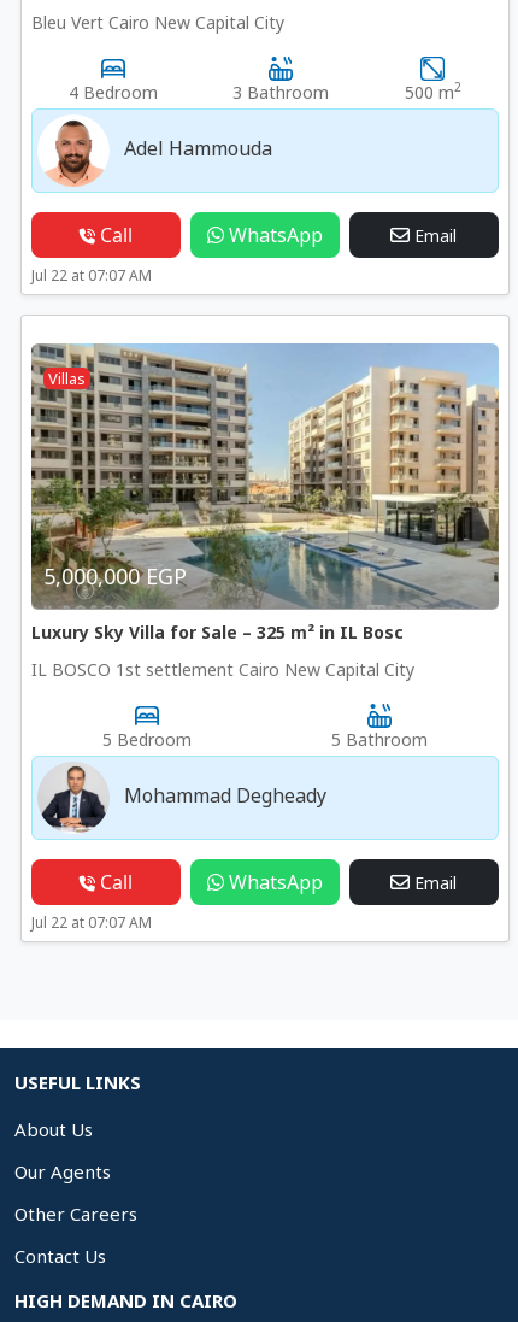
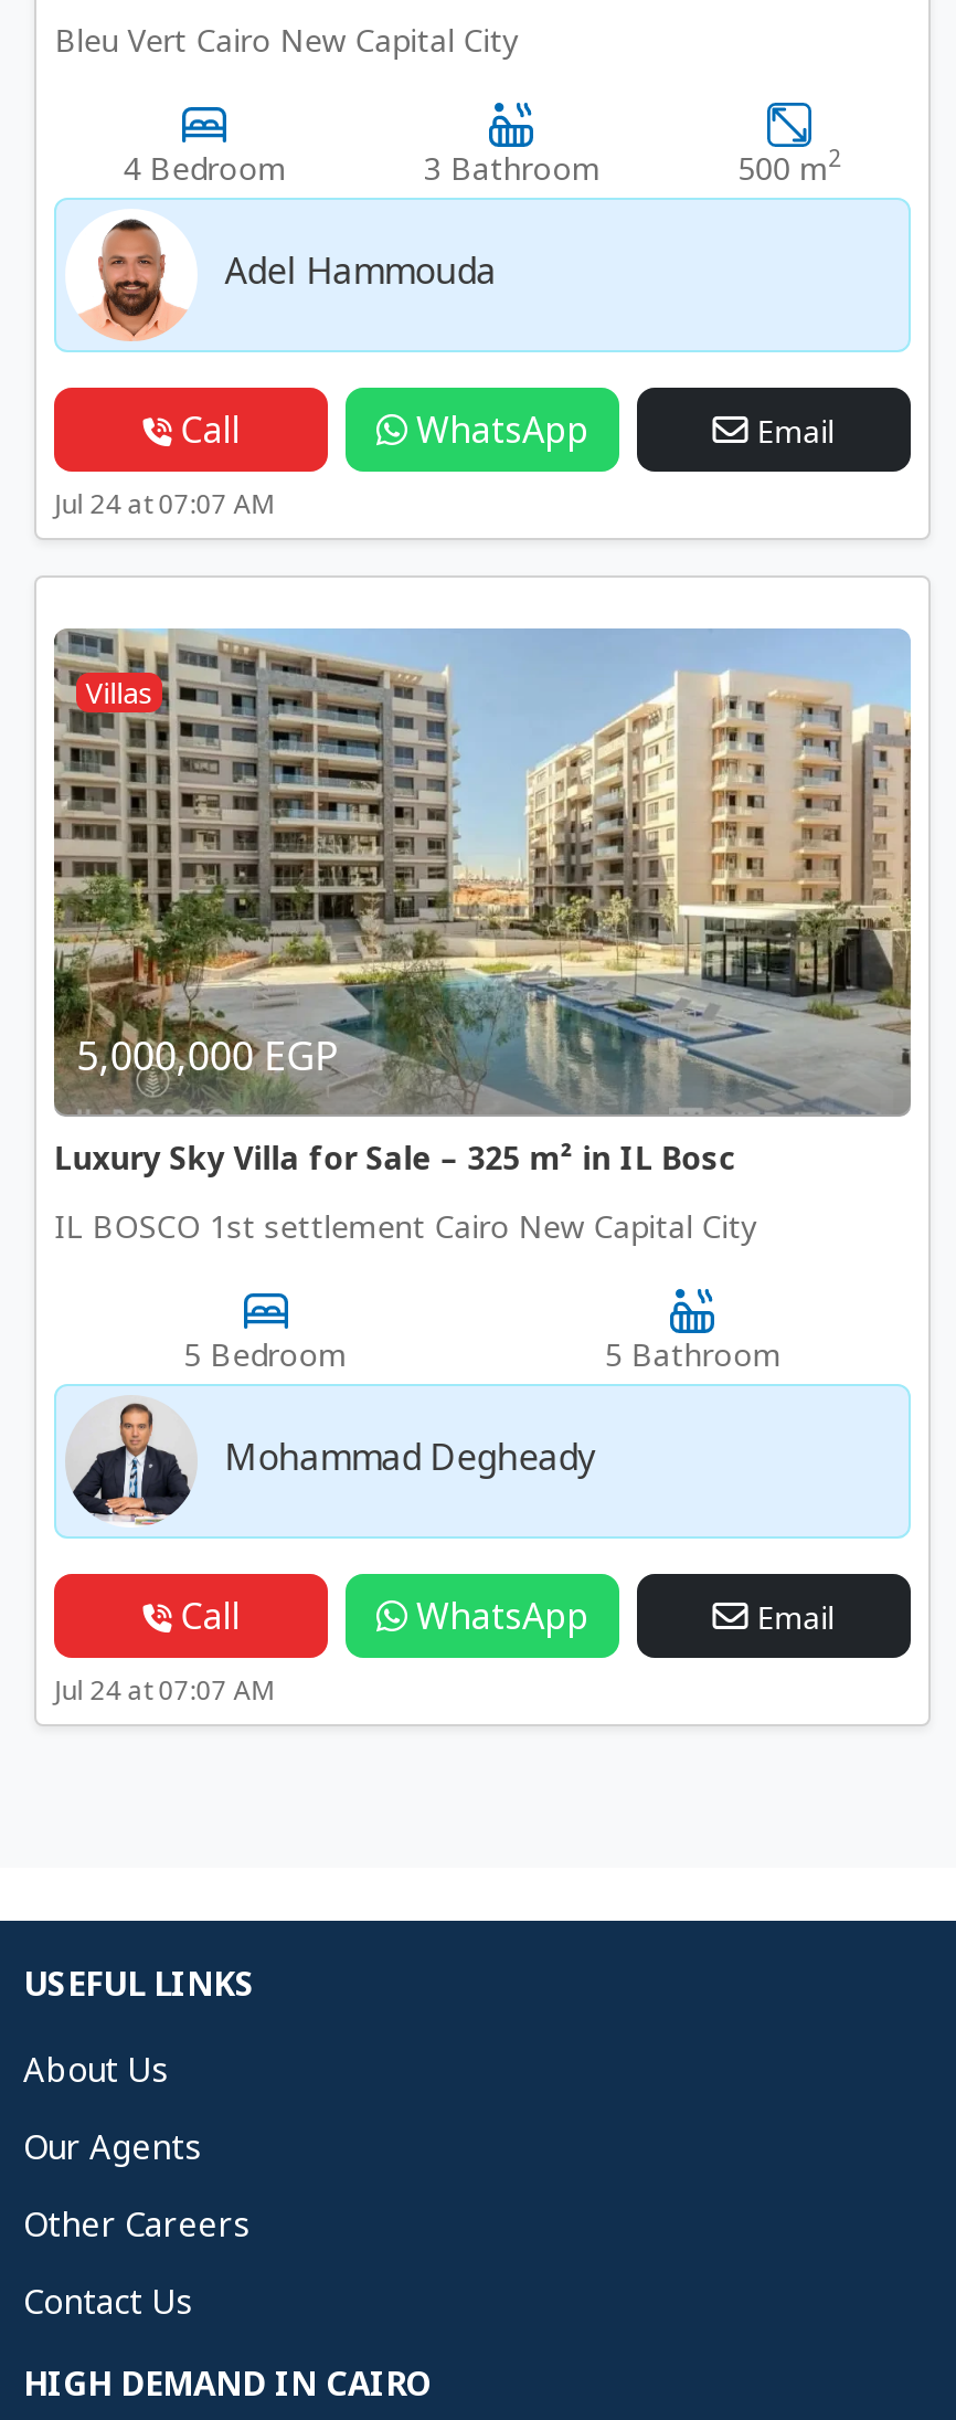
- Jul 22 at 07:07 AM
+ Jul 24 at 07:07 AM

- Jul 22 at 07:07 AM
+ Jul 24 at 07:07 AM
